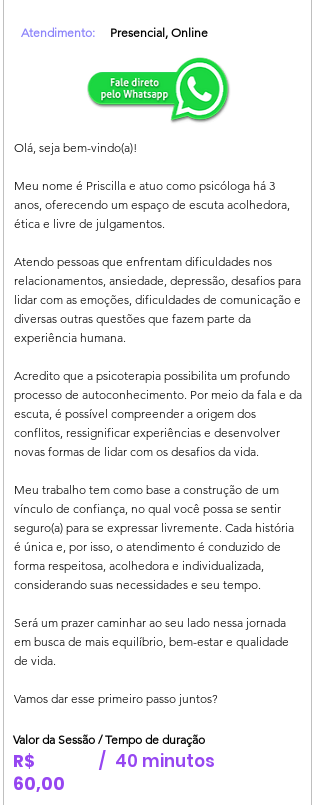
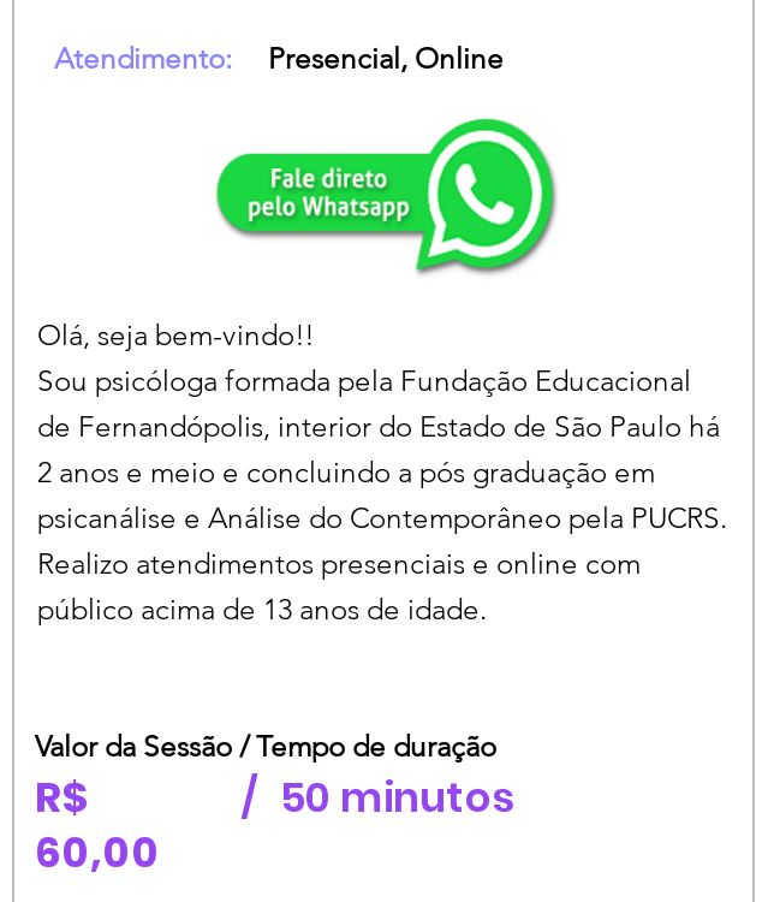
- Olá, seja bem-vindo(a)!
- Meu nome é Priscilla e atuo como psicóloga há 3
- anos, oferecendo um espaço de escuta acolhedora,
- ética e livre de julgamentos.
- Atendo pessoas que enfrentam dificuldades nos
- relacionamentos, ansiedade, depressão, desafios para
- lidar com as emoções, dificuldades de comunicação e
- diversas outras questões que fazem parte da
- experiência humana.
- Acredito que a psicoterapia possibilita um profundo
- processo de autoconhecimento. Por meio da fala e da
- escuta, é possível compreender a origem dos
- conflitos, ressignificar experiências e desenvolver
- novas formas de lidar com os desafios da vida.
- Meu trabalho tem como base a construção de um
- vínculo de confiança, no qual você possa se sentir
- seguro(a) para se expressar livremente. Cada história
- é única e, por isso, o atendimento é conduzido de
- forma respeitosa, acolhedora e individualizada,
- considerando suas necessidades e seu tempo.
- Será um prazer caminhar ao seu lado nessa jornada
- em busca de mais equilíbrio, bem-estar e qualidade
- de vida.
- Vamos dar esse primeiro passo juntos?
+ Olá, seja bem-vindo!!
+ Sou psicóloga formada pela Fundação Educacional
+ de Fernandópolis, interior do Estado de São Paulo há
+ 2 anos e meio e concluindo a pós graduação em
+ psicanálise e Análise do Contemporâneo pela PUCRS.
+ Realizo atendimentos presenciais e online com
+ público acima de 13 anos de idade.

- / 40 minutos
+ / 50 minutos
